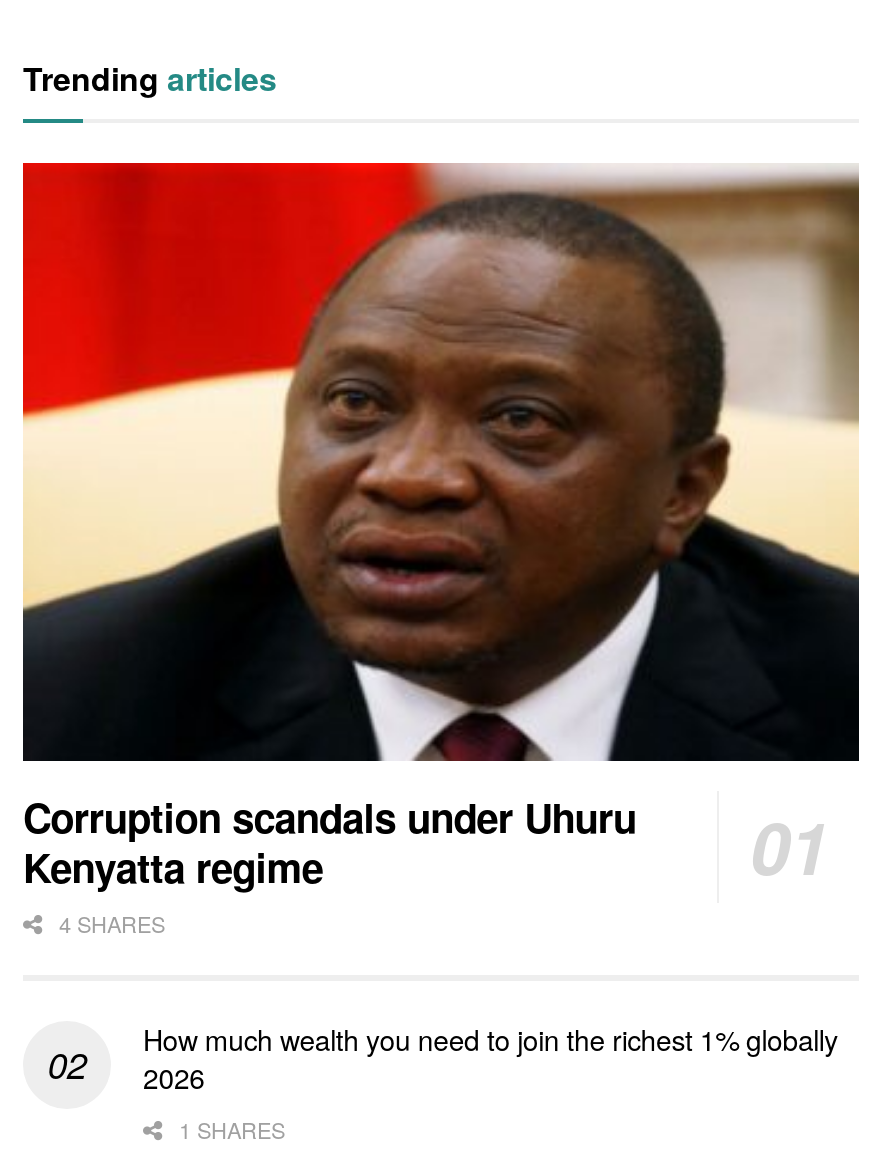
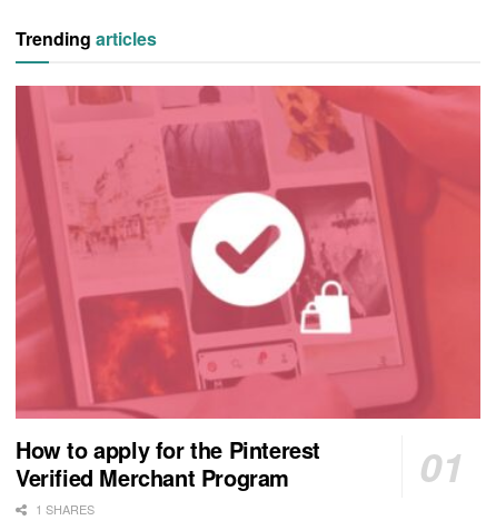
- [image]
- Corruption scandals under Uhuru
- Kenyatta regime
- 4 SHARES
- How much wealth you need to join the richest 1% globally
- 2026
+ [image]
+ How to apply for the Pinterest
+ Verified Merchant Program
